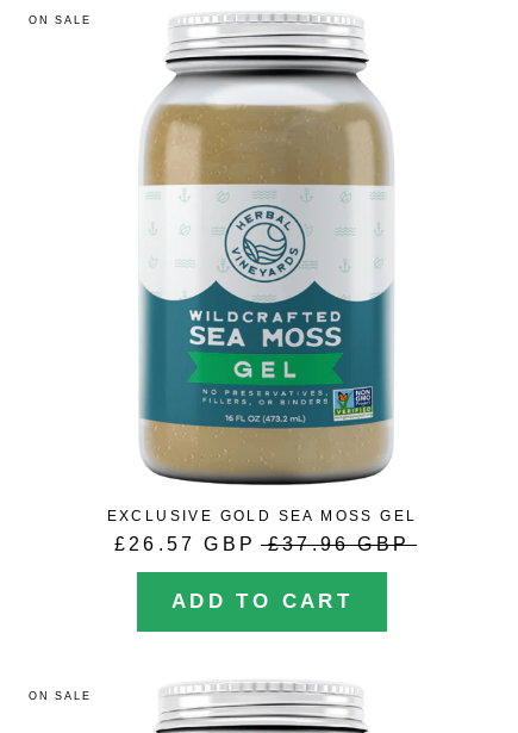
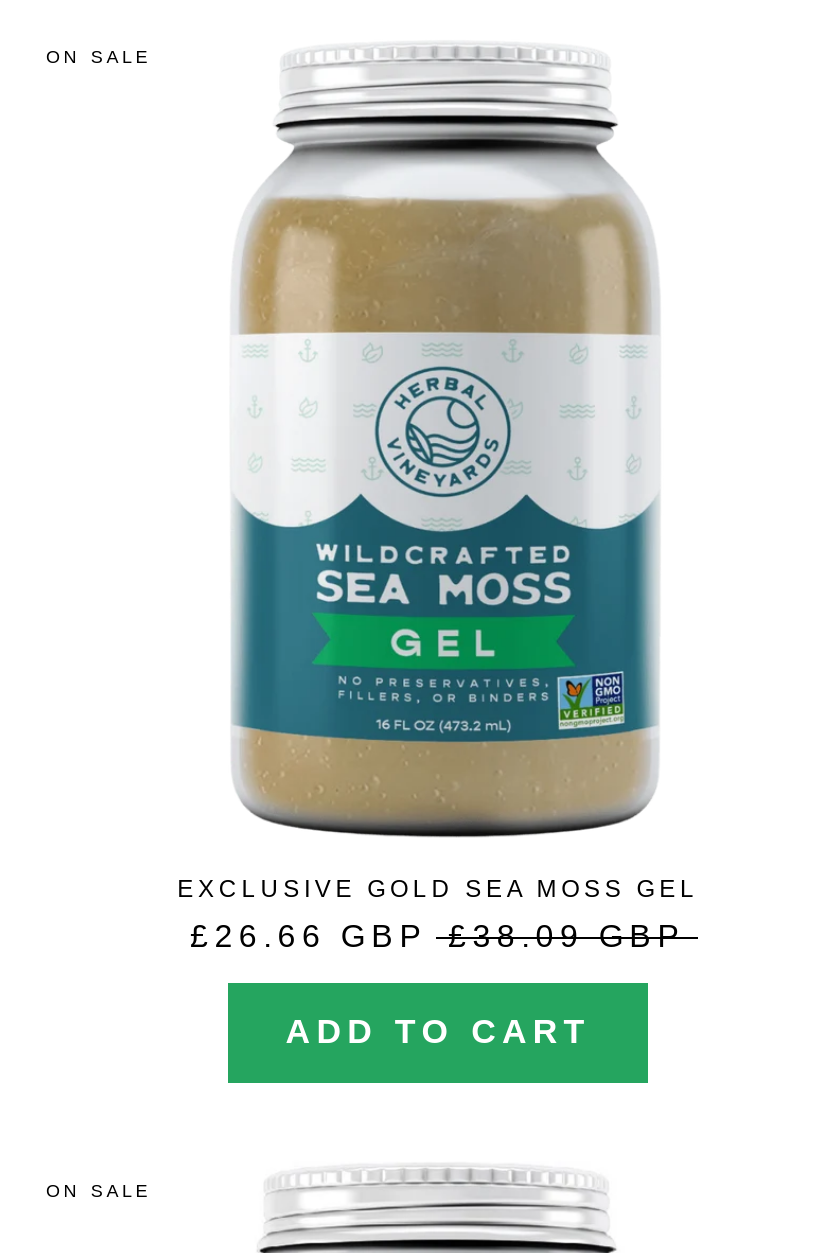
- £26.57 GBP £37.96 GBP
+ £26.66 GBP £38.09 GBP
